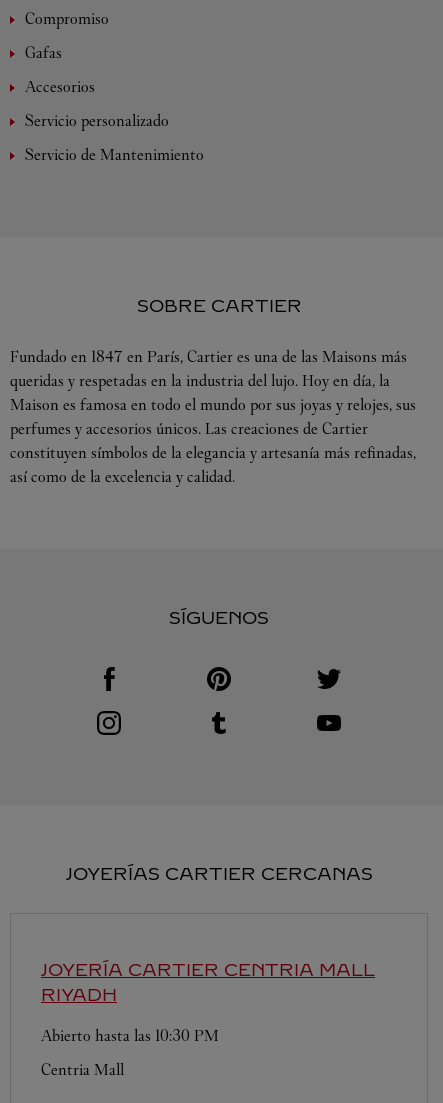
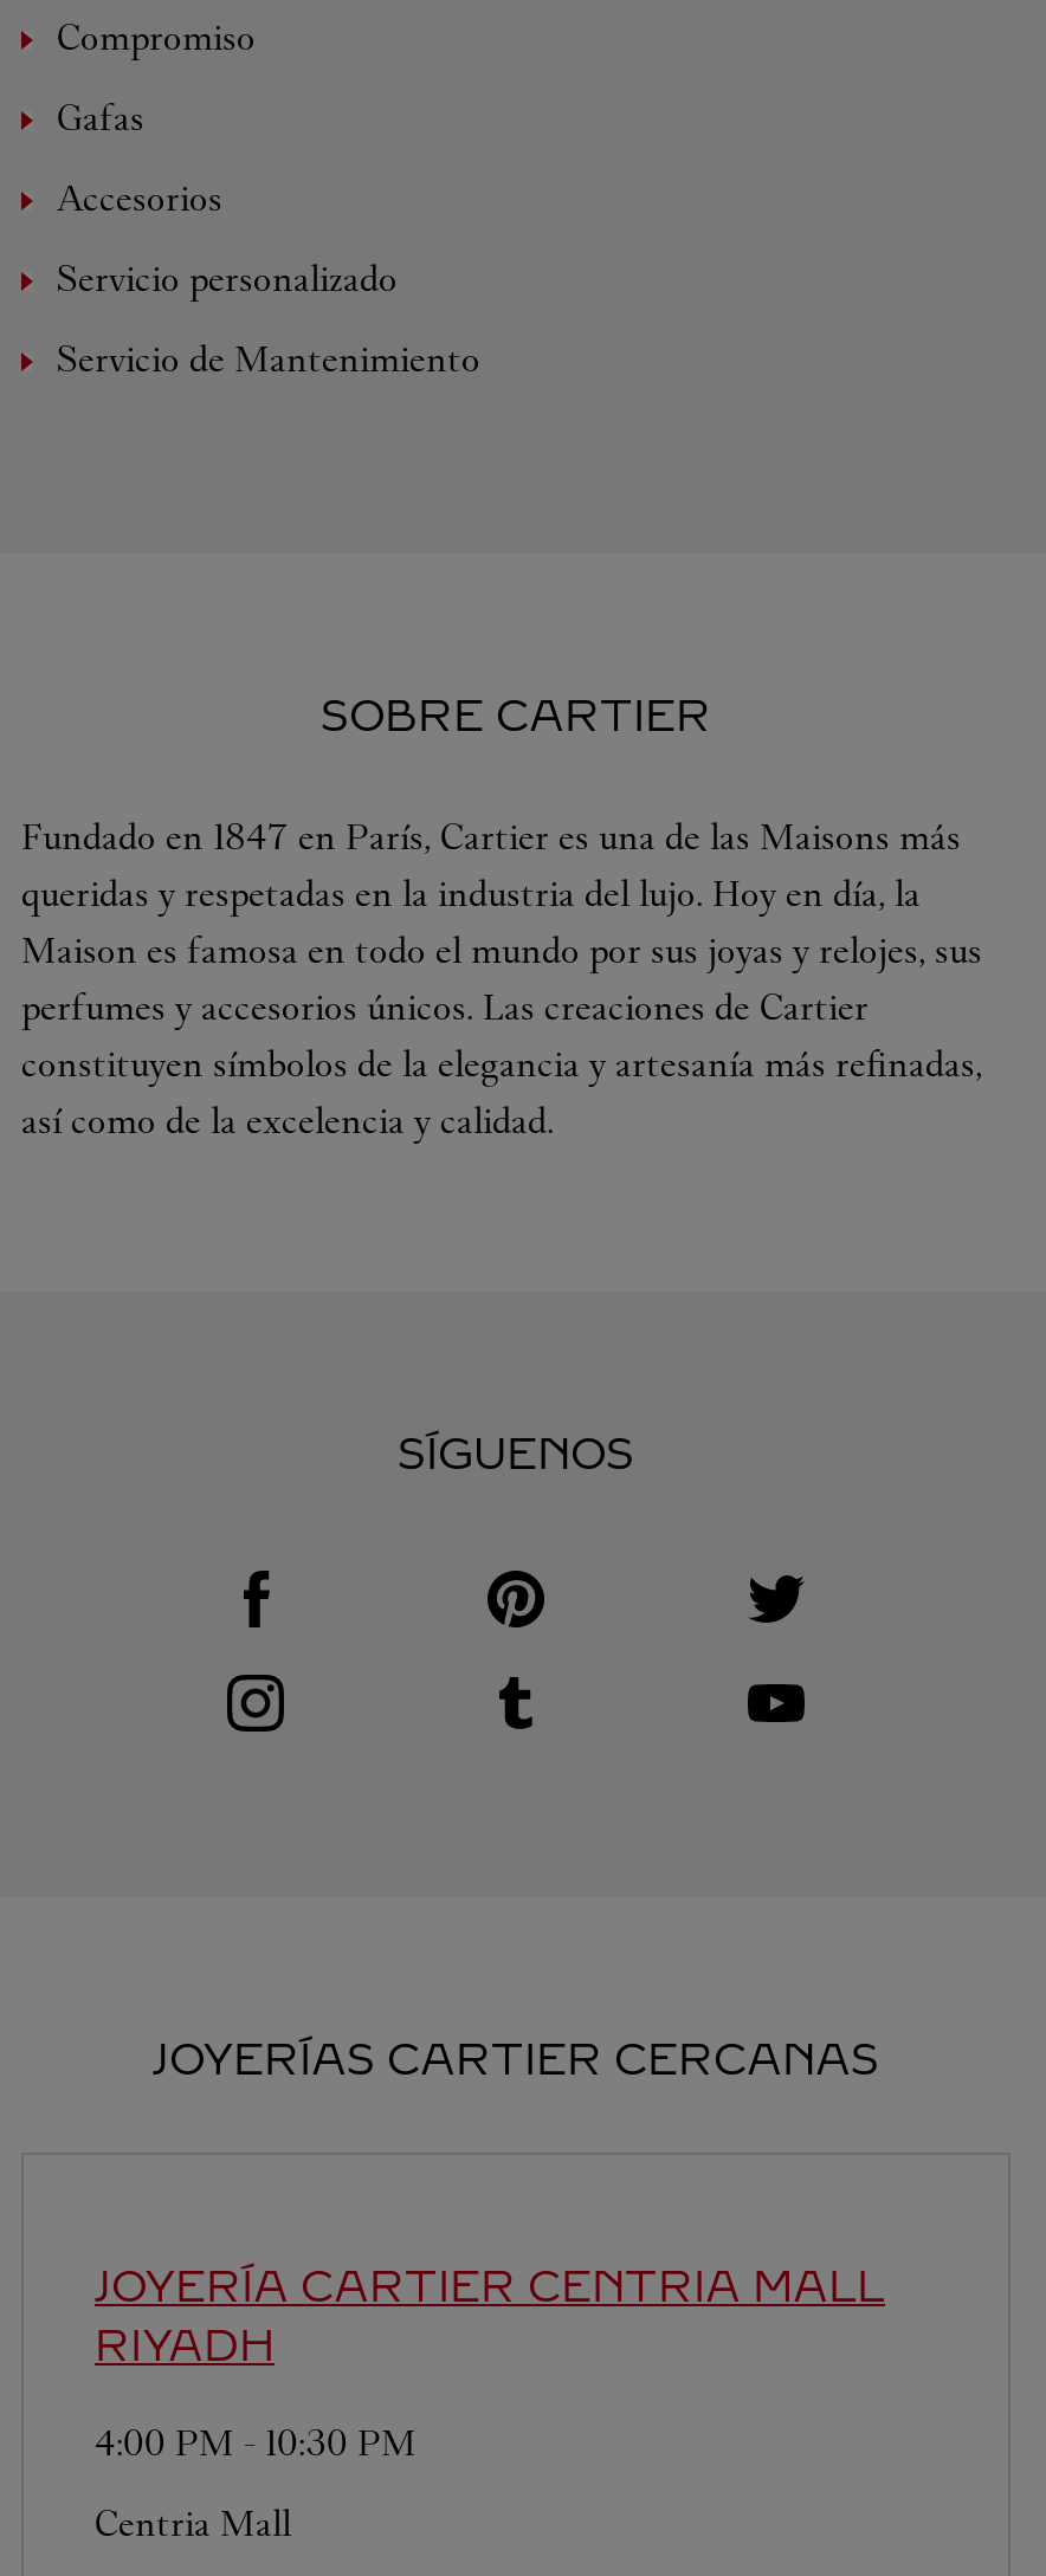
- Abierto hasta las 10:30 PM
+ 4:00 PM - 10:30 PM
